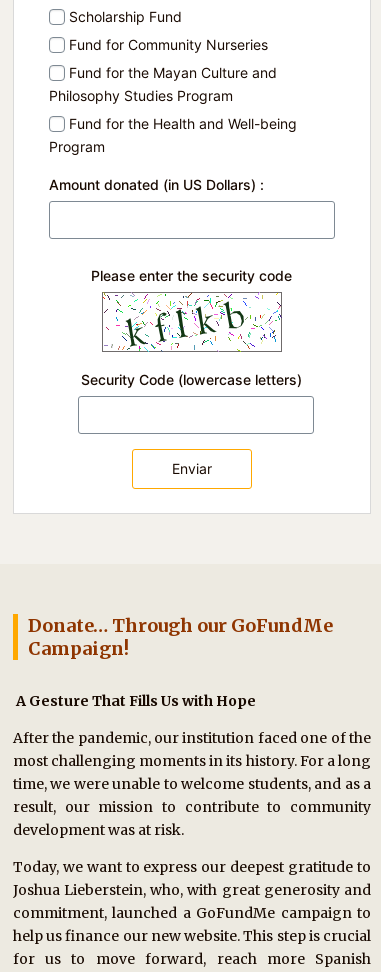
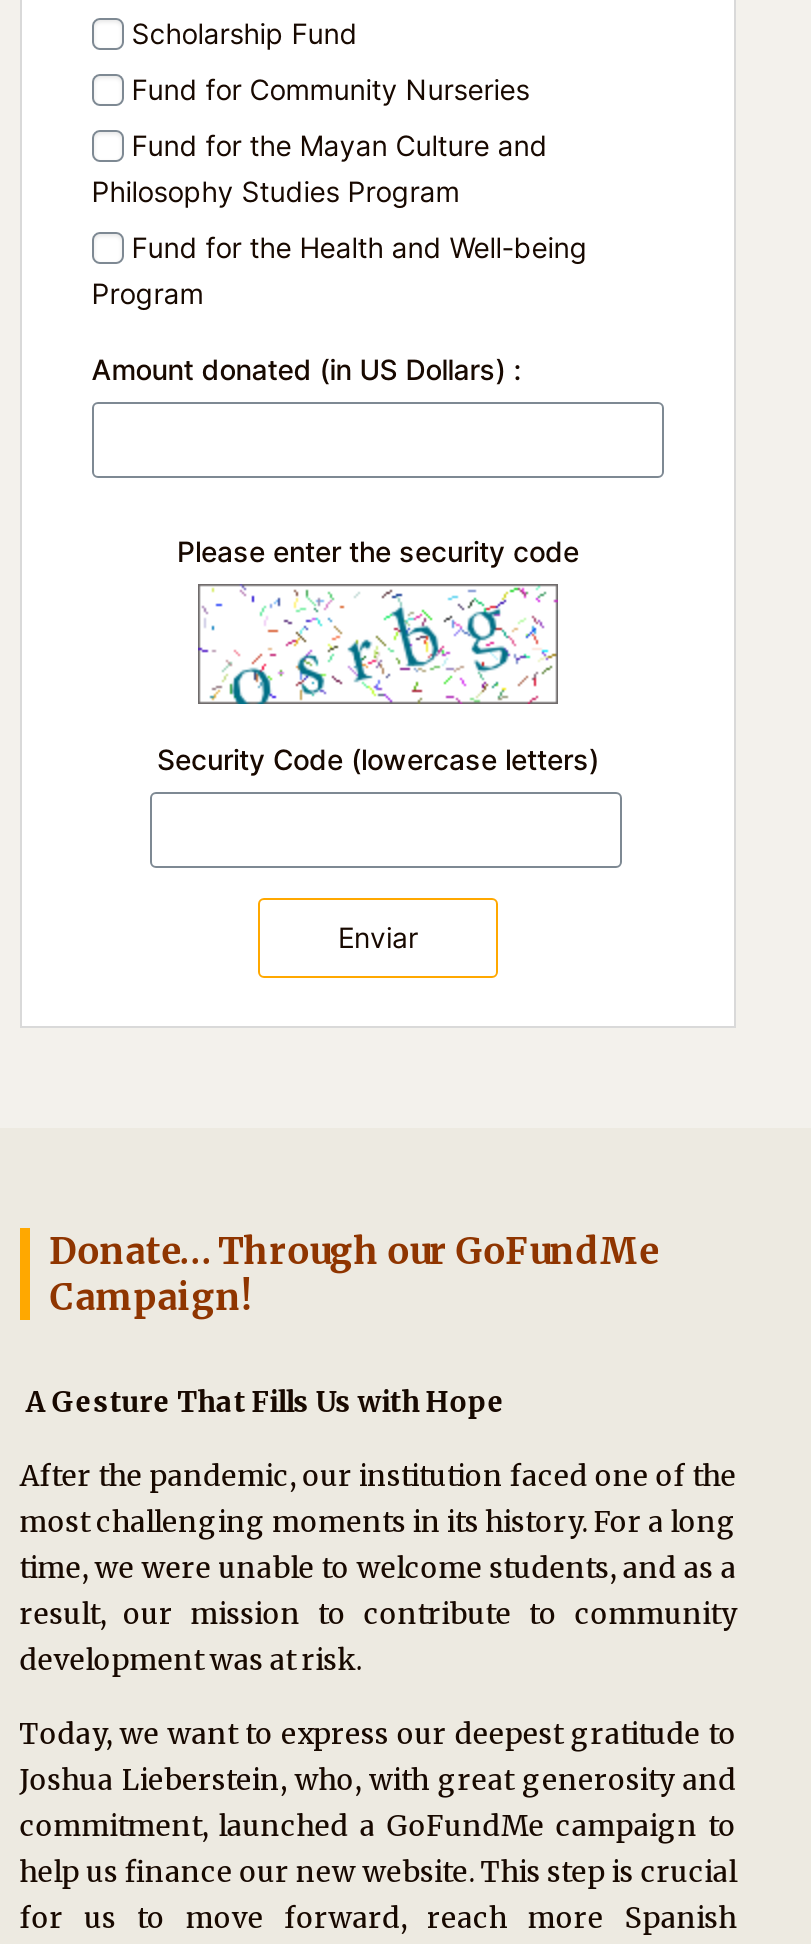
- [image]
+ [image]
